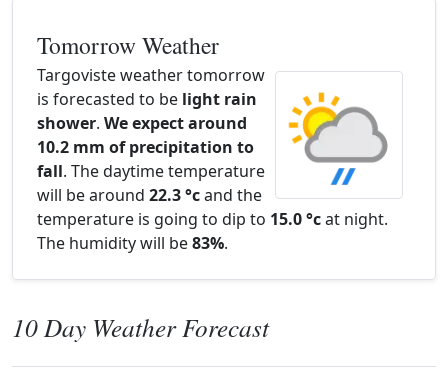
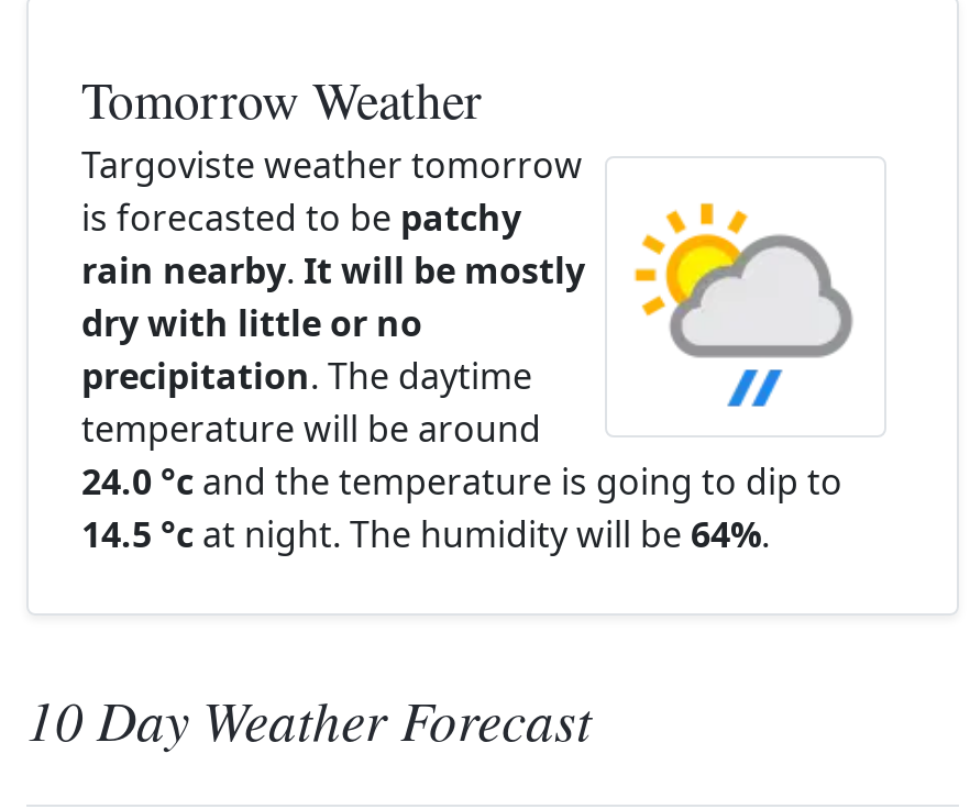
- is forecasted to be light rain
- shower. We expect around
- 10.2 mm of precipitation to
- fall. The daytime temperature
- will be around 22.3 °c and the
- temperature is going to dip to 15.0 °c at night.
- The humidity will be 83%.
+ is forecasted to be patchy
+ rain nearby. It will be mostly
+ dry with little or no
+ precipitation. The daytime
+ temperature will be around
+ 24.0 °c and the temperature is going to dip to
+ 14.5 °c at night. The humidity will be 64%.
